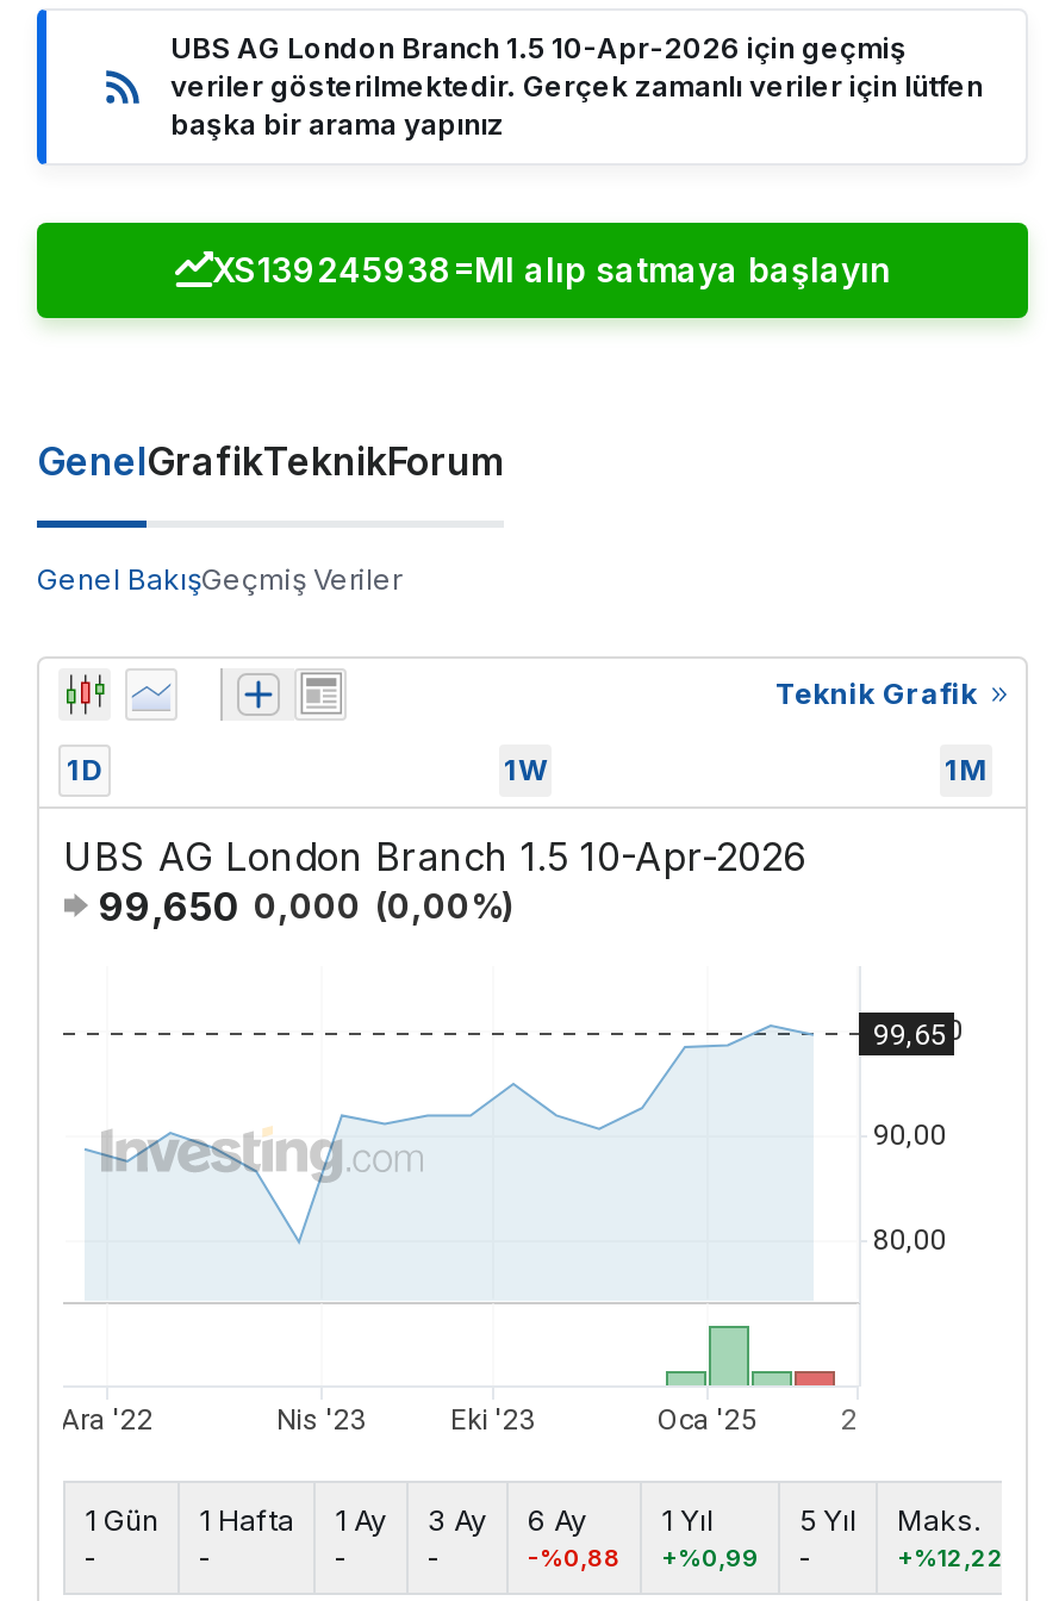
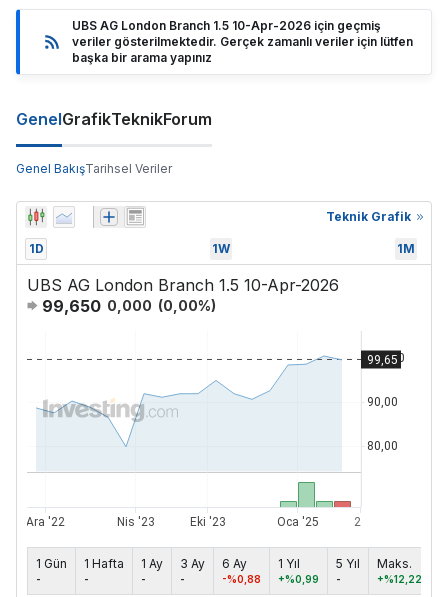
- XS139245938=MI alıp satmaya başlayın

- Genel BakışGeçmiş Veriler
+ Genel BakışTarihsel Veriler
